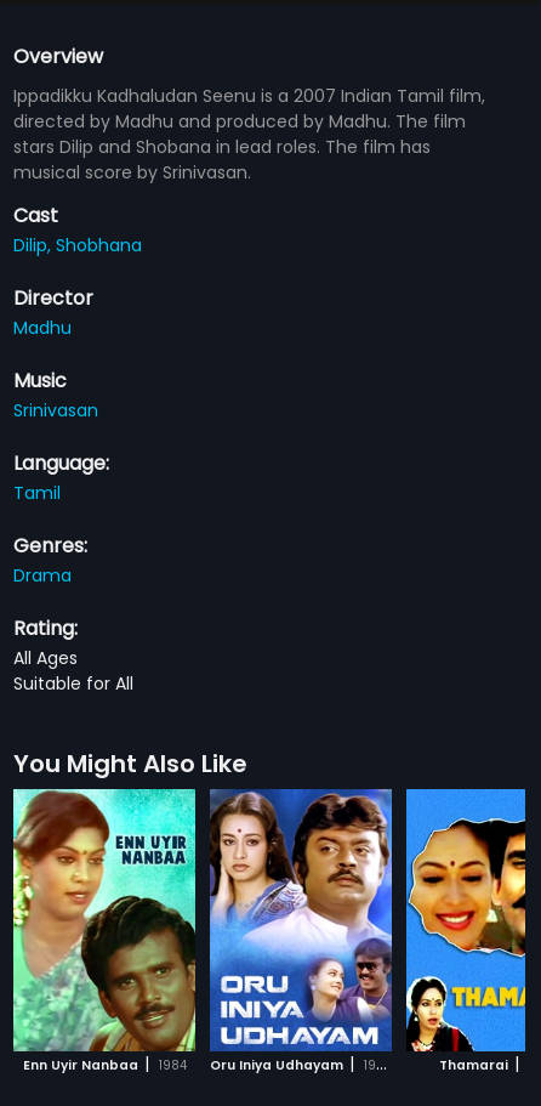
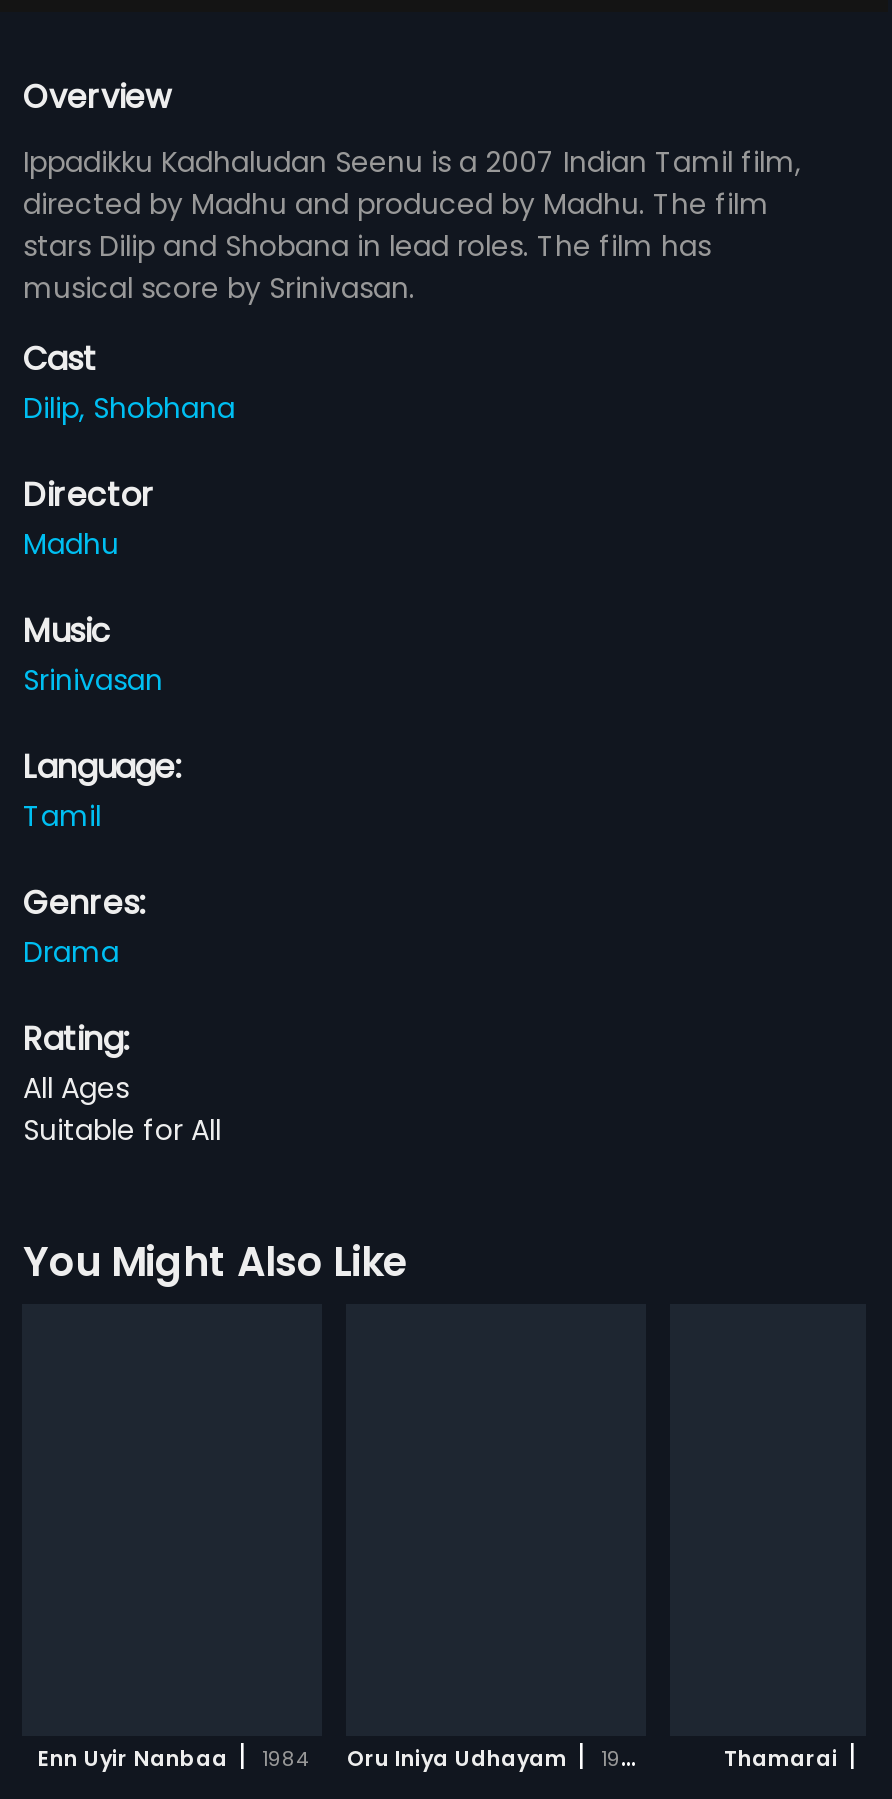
- [image]

- [image]

- [image]
